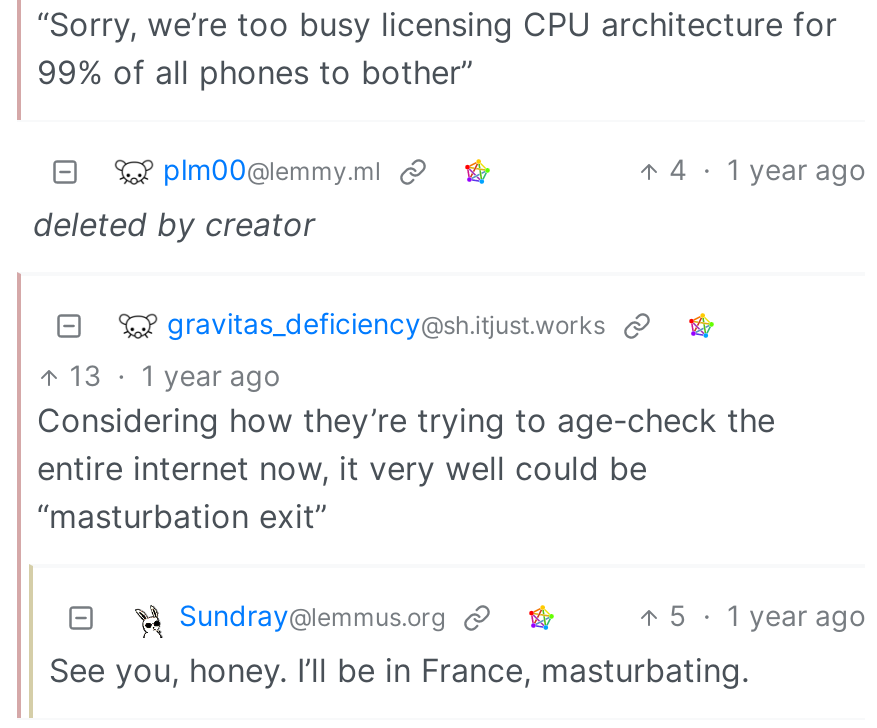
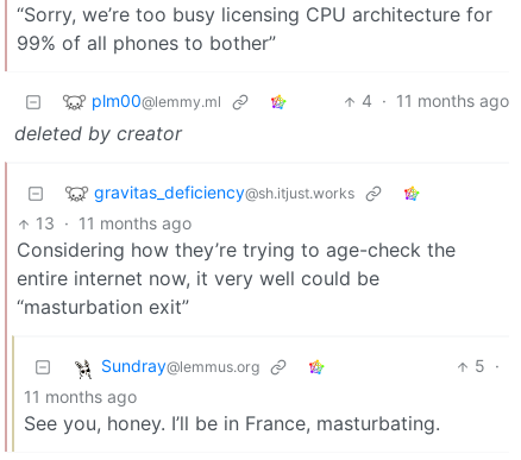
- 4 · 1 year ago
+ 4 · 11 months ago

- 13 · 1 year ago
+ 13 · 11 months ago

- 5 · 1 year ago
+ 5 ·
+ 11 months ago
